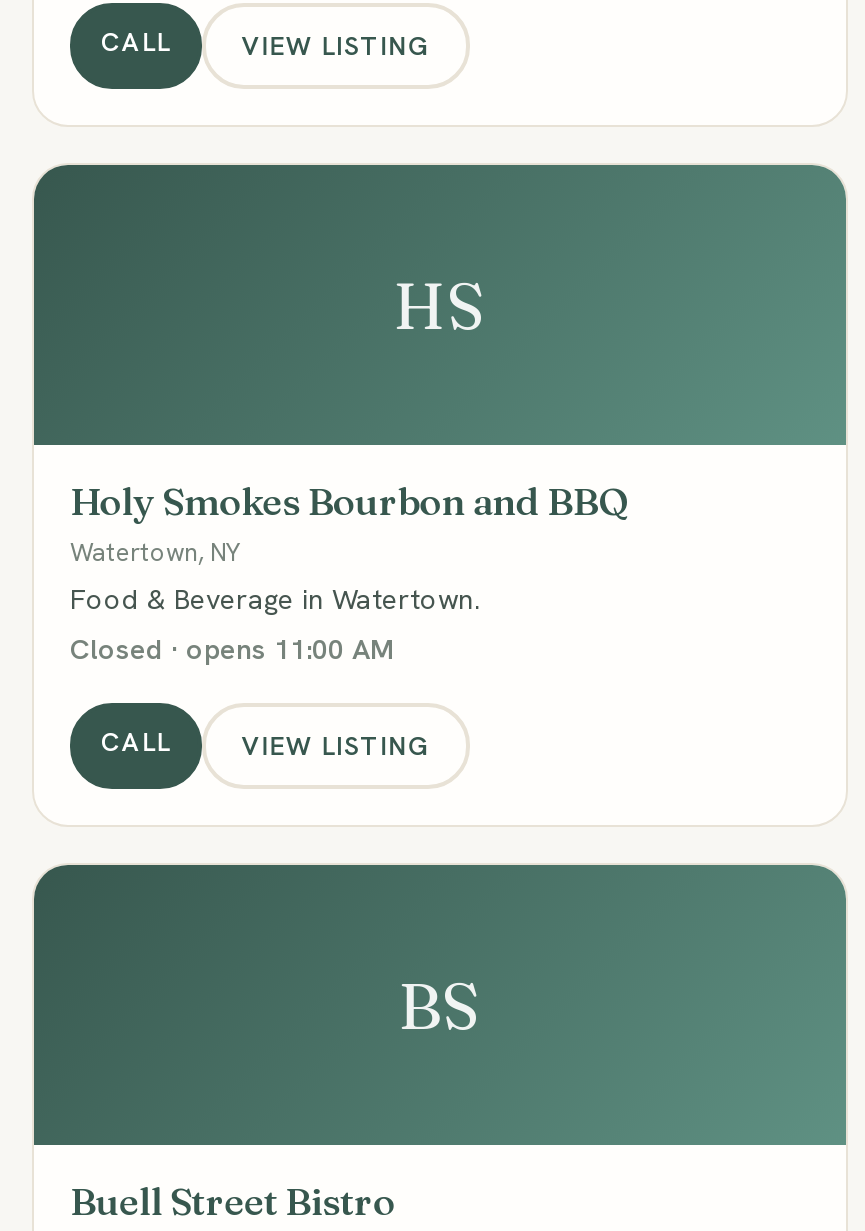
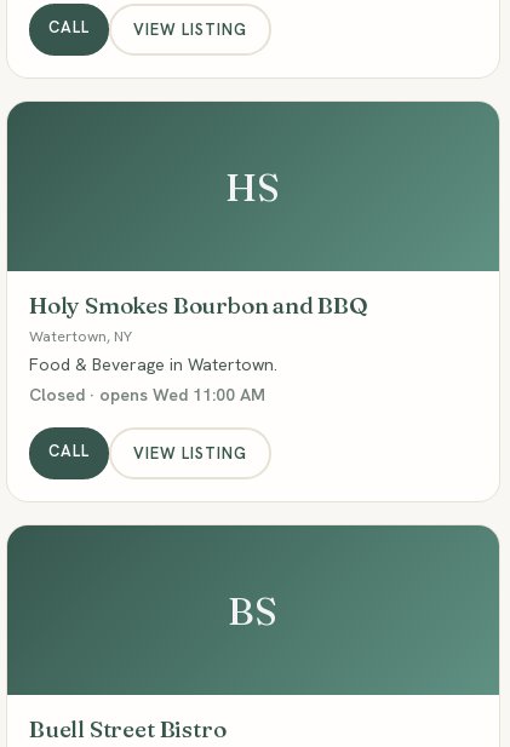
- Closed · opens 11:00 AM
+ Closed · opens Wed 11:00 AM
